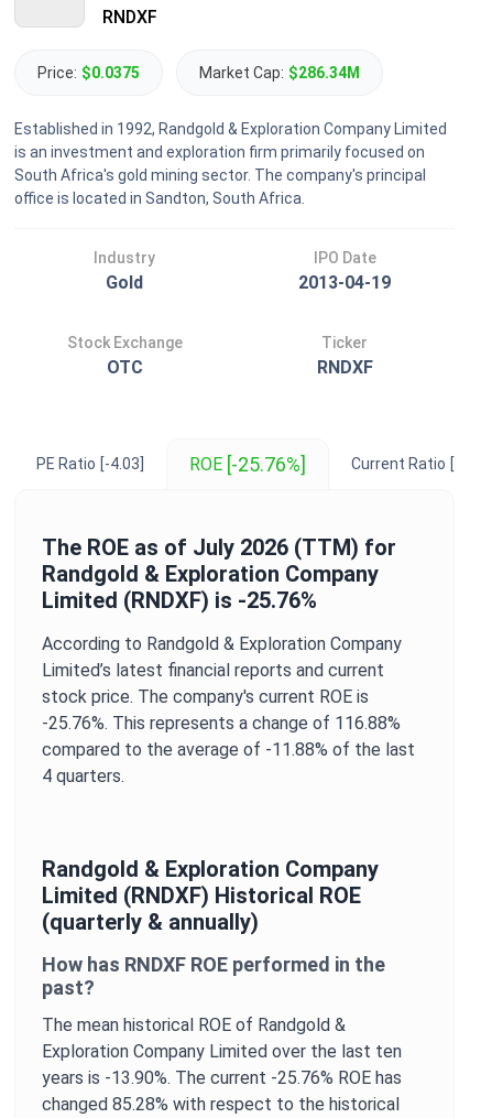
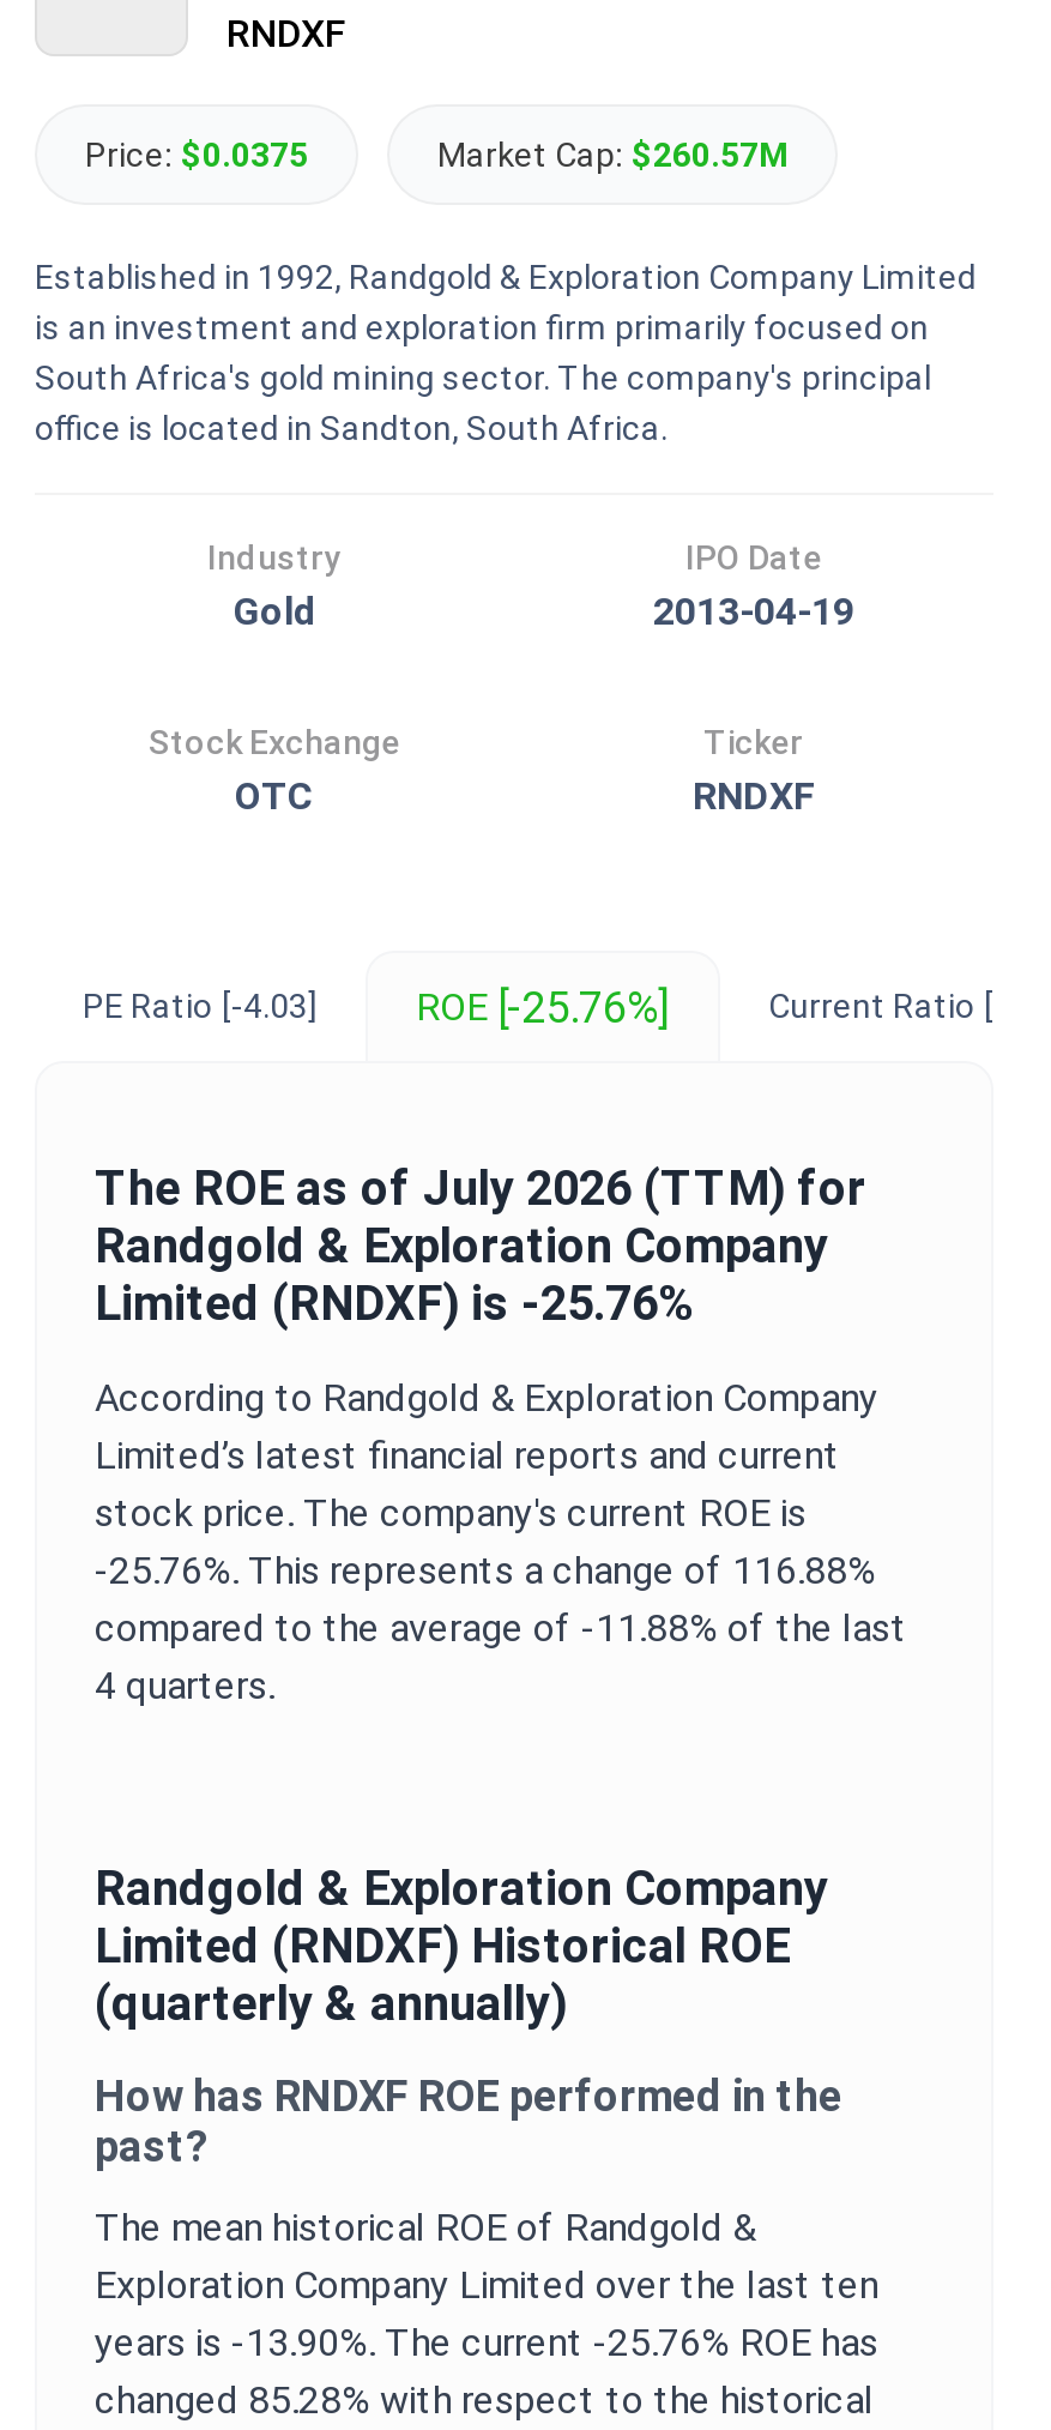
- Market Cap: $286.34M
+ Market Cap: $260.57M
